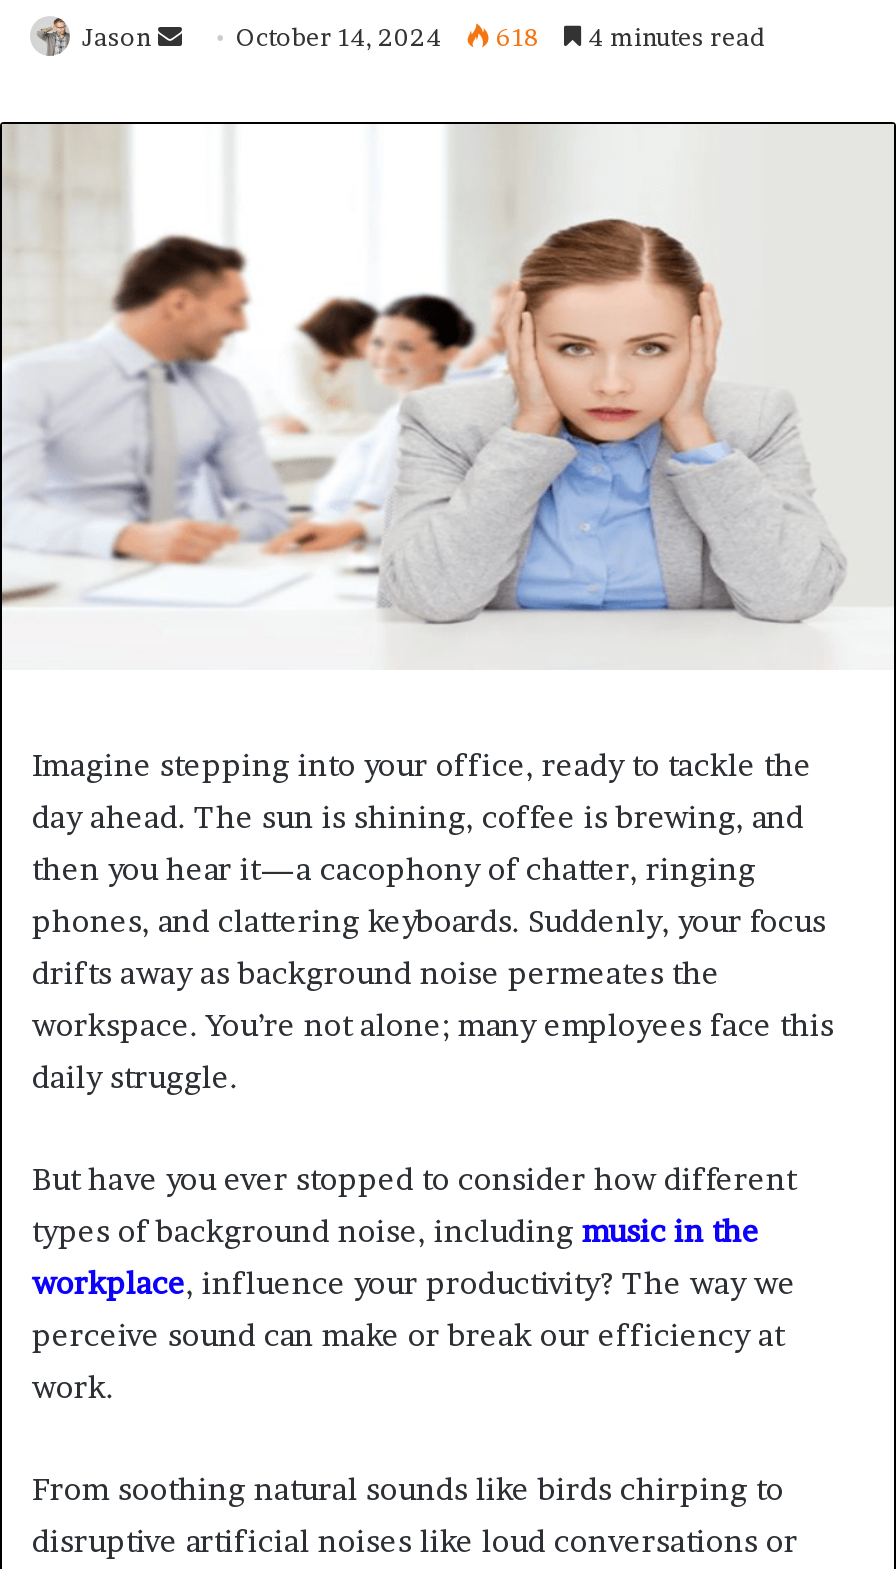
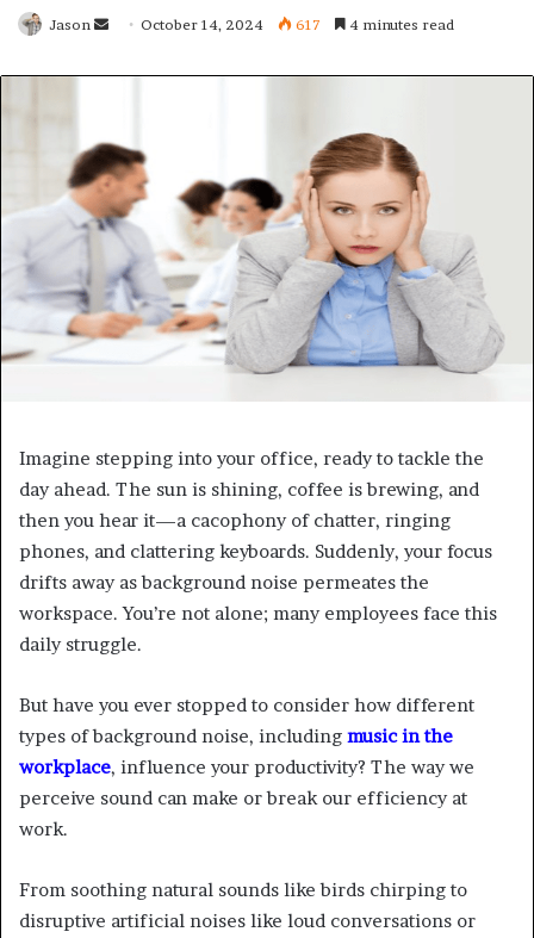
- 618
+ 617
